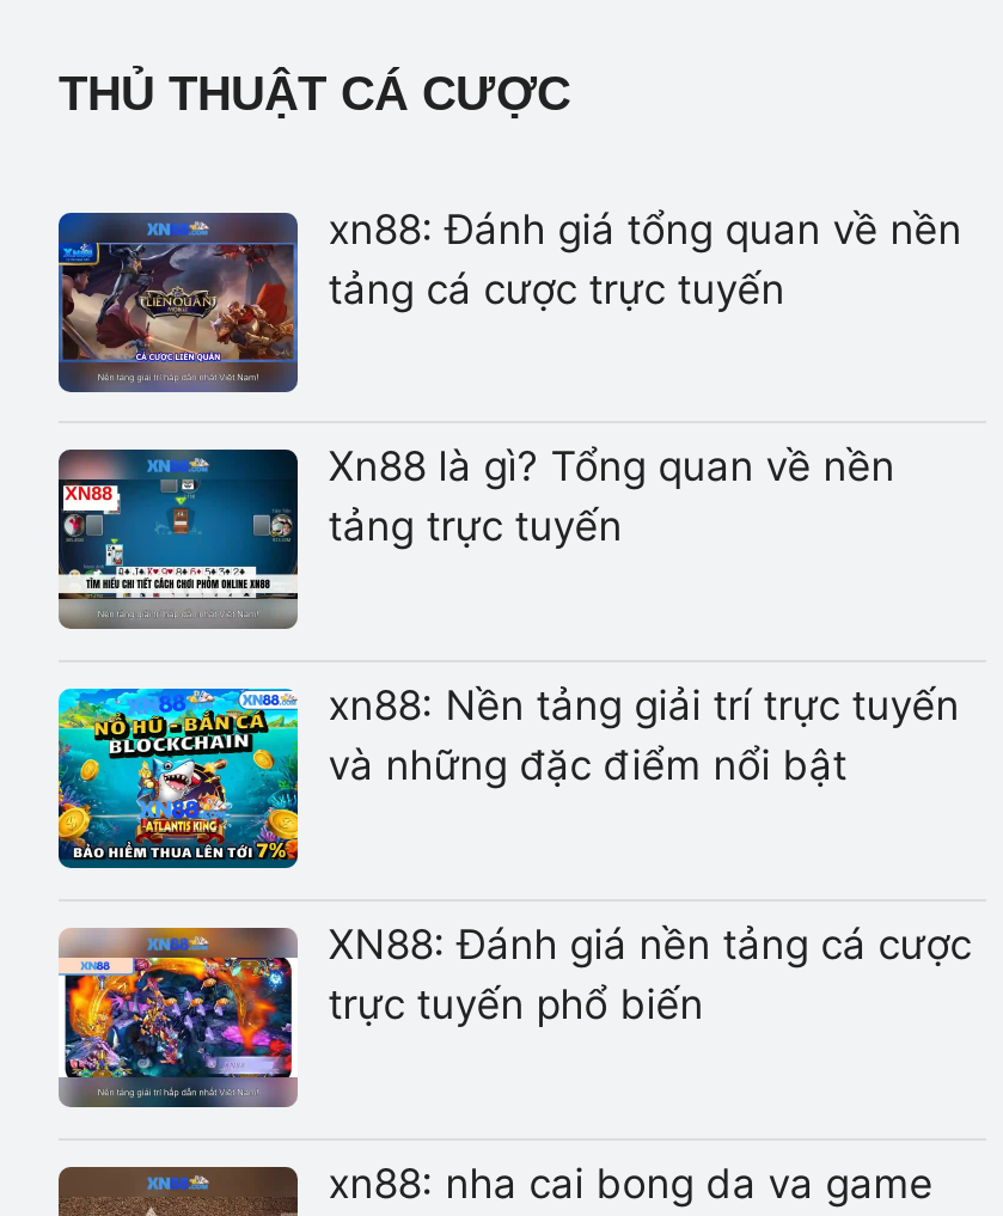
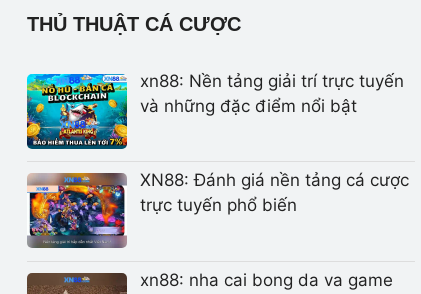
- [image]
- xn88: Đánh giá tổng quan về nền
- tảng cá cược trực tuyến

- [image]
- Xn88 là gì? Tổng quan về nền
- tảng trực tuyến
